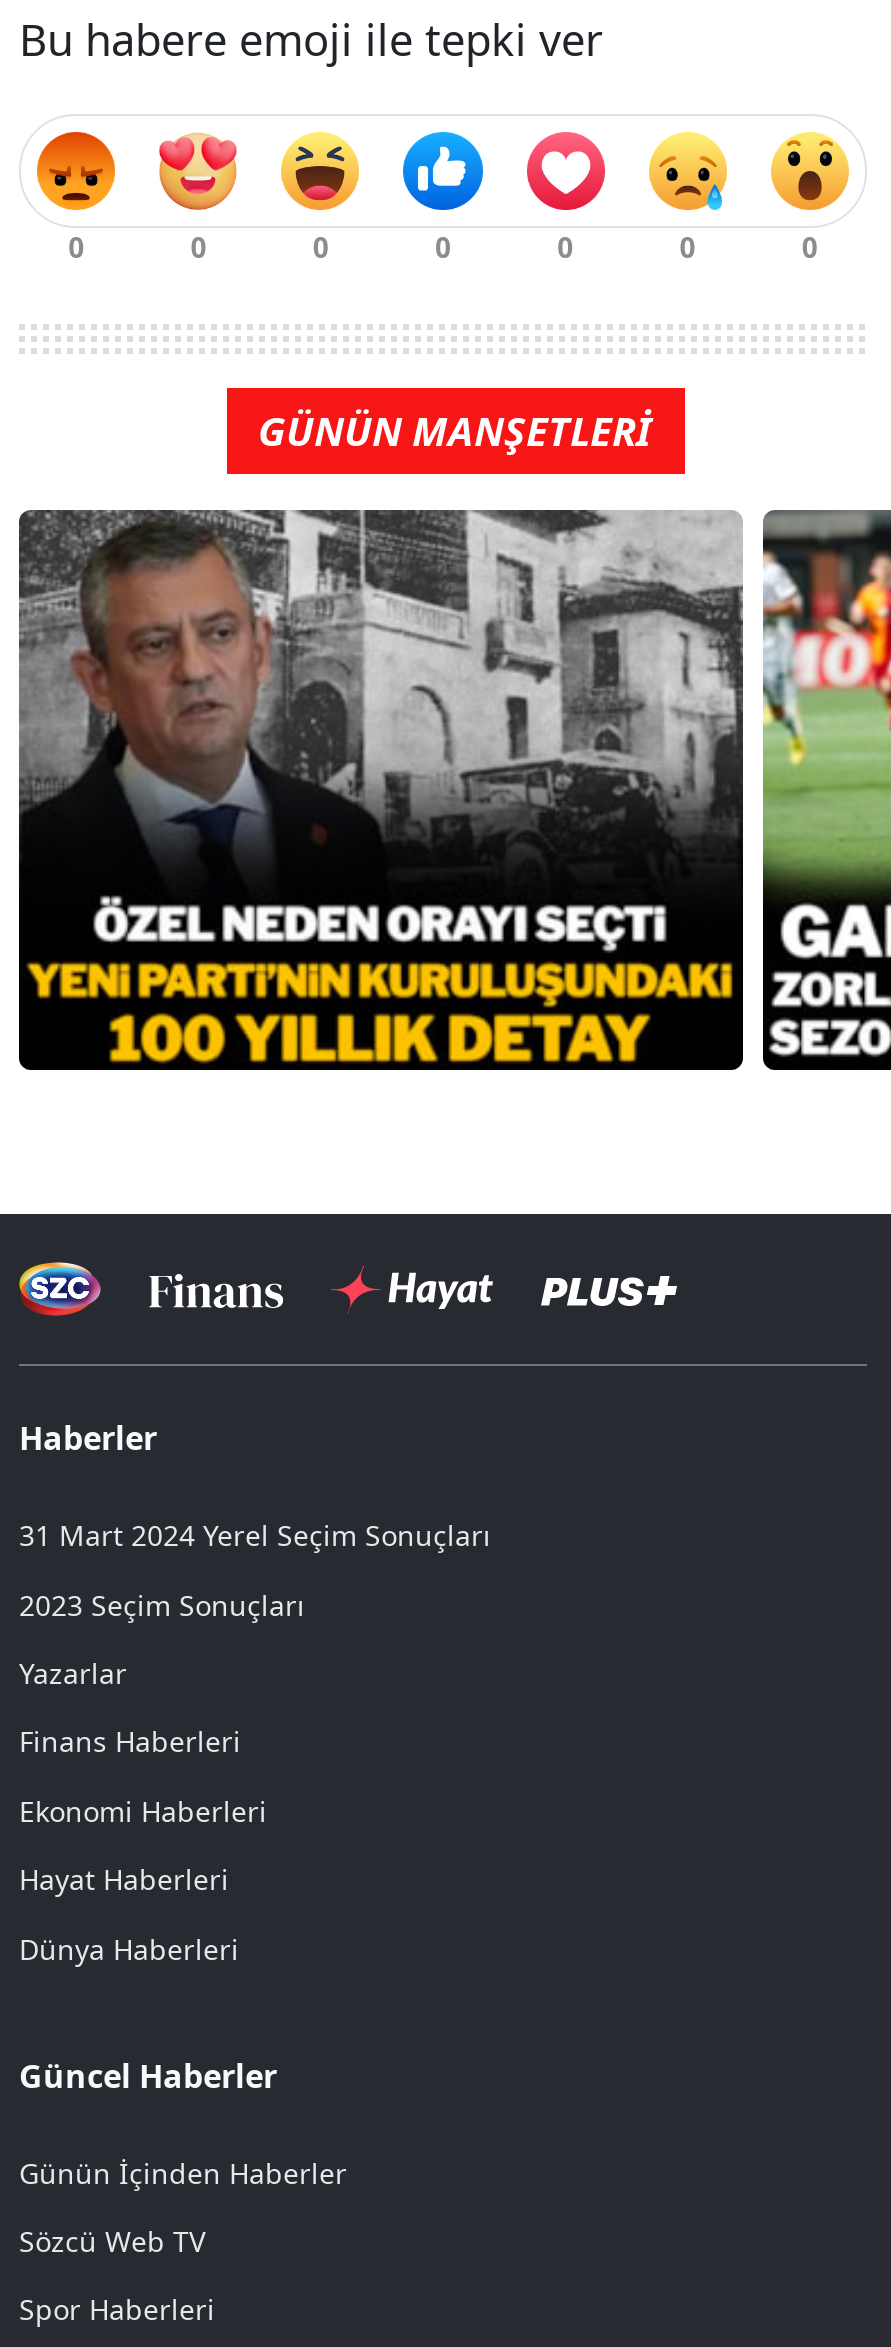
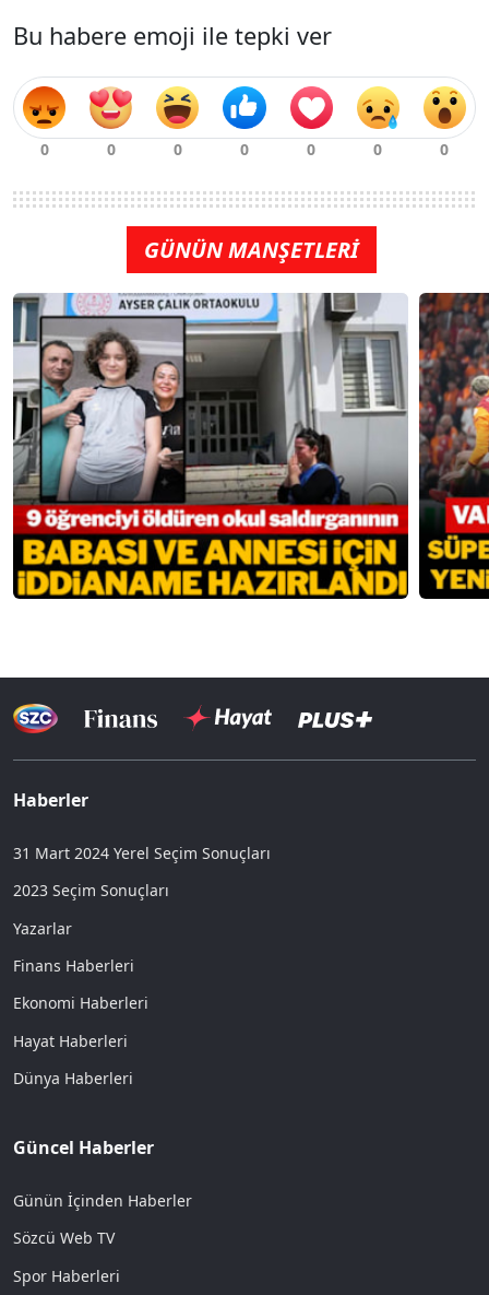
- [image]
+ [image]

- [image]
+ [image]
